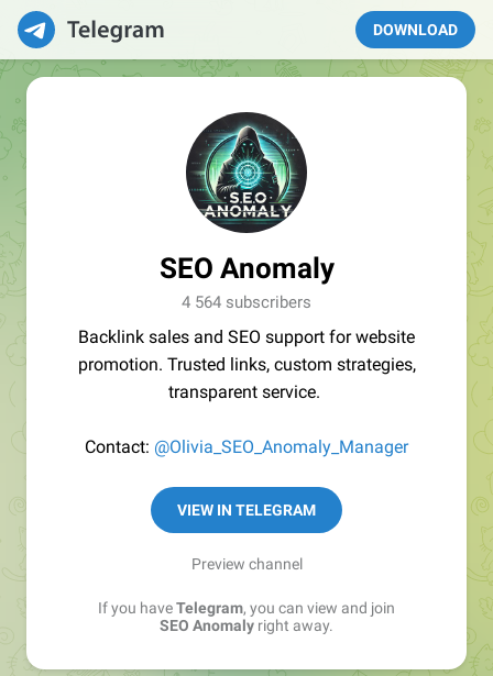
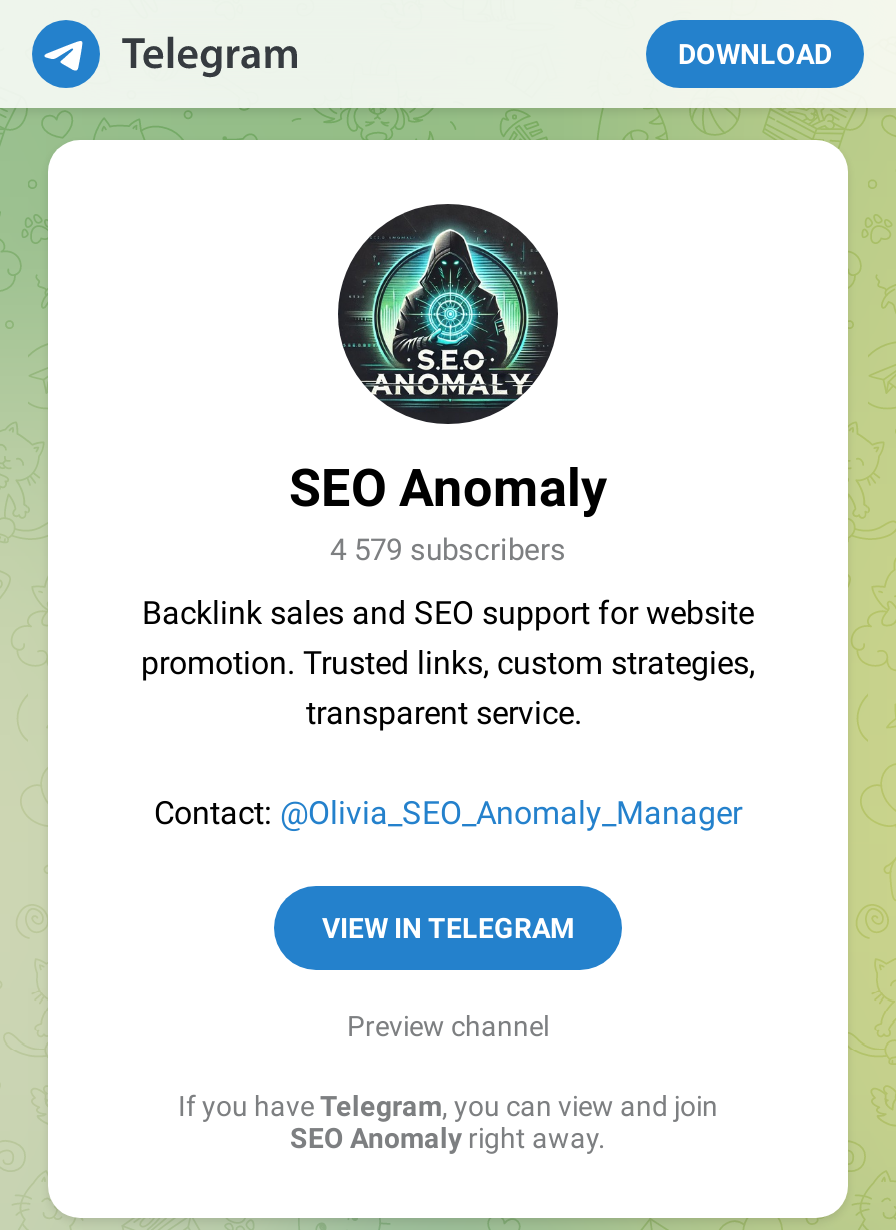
- 4 564 subscribers
+ 4 579 subscribers
